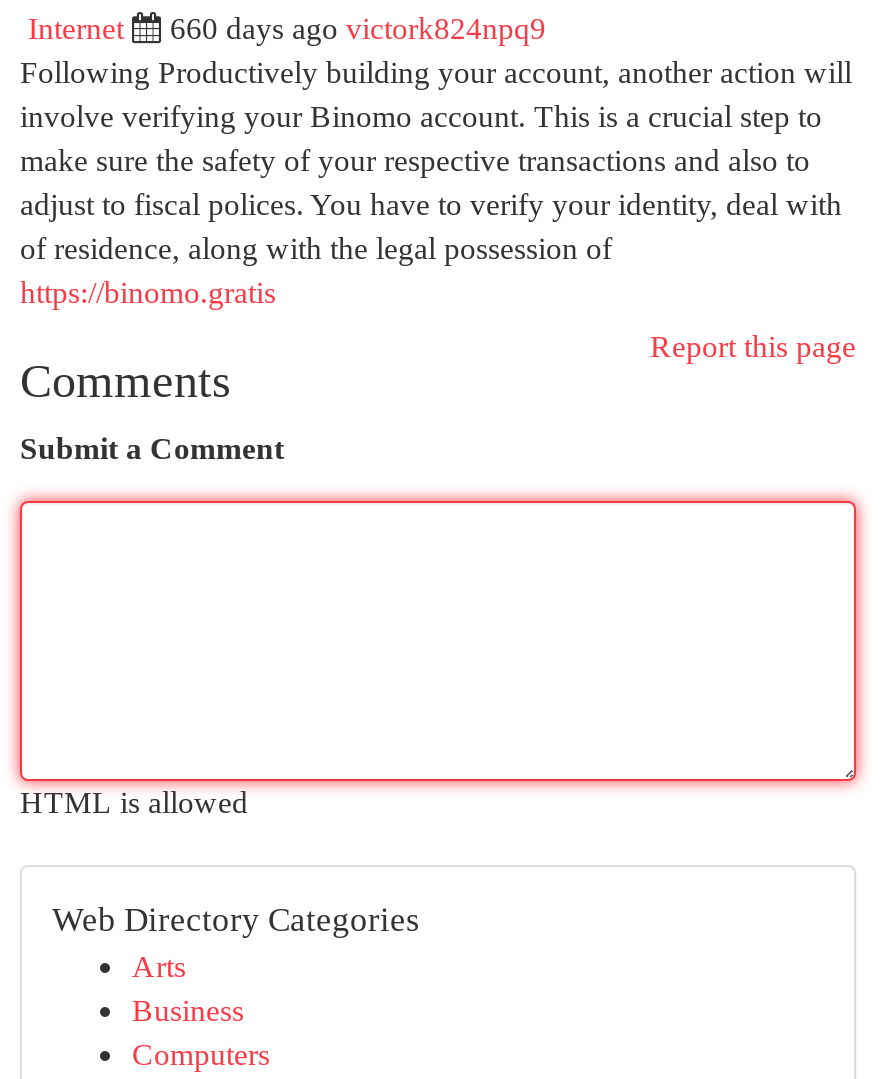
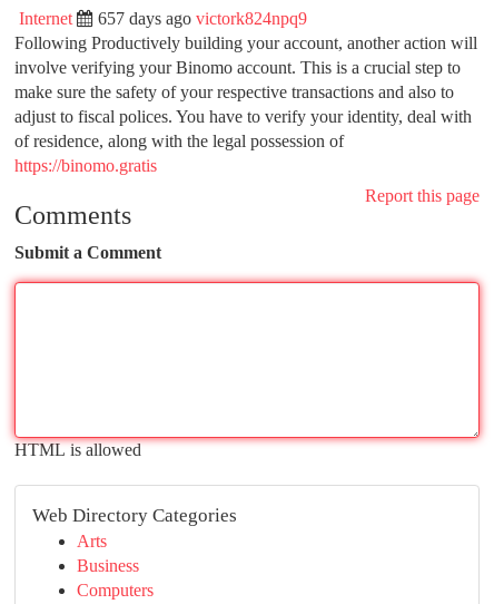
- 660 days ago victork824npq9
+ 657 days ago victork824npq9
